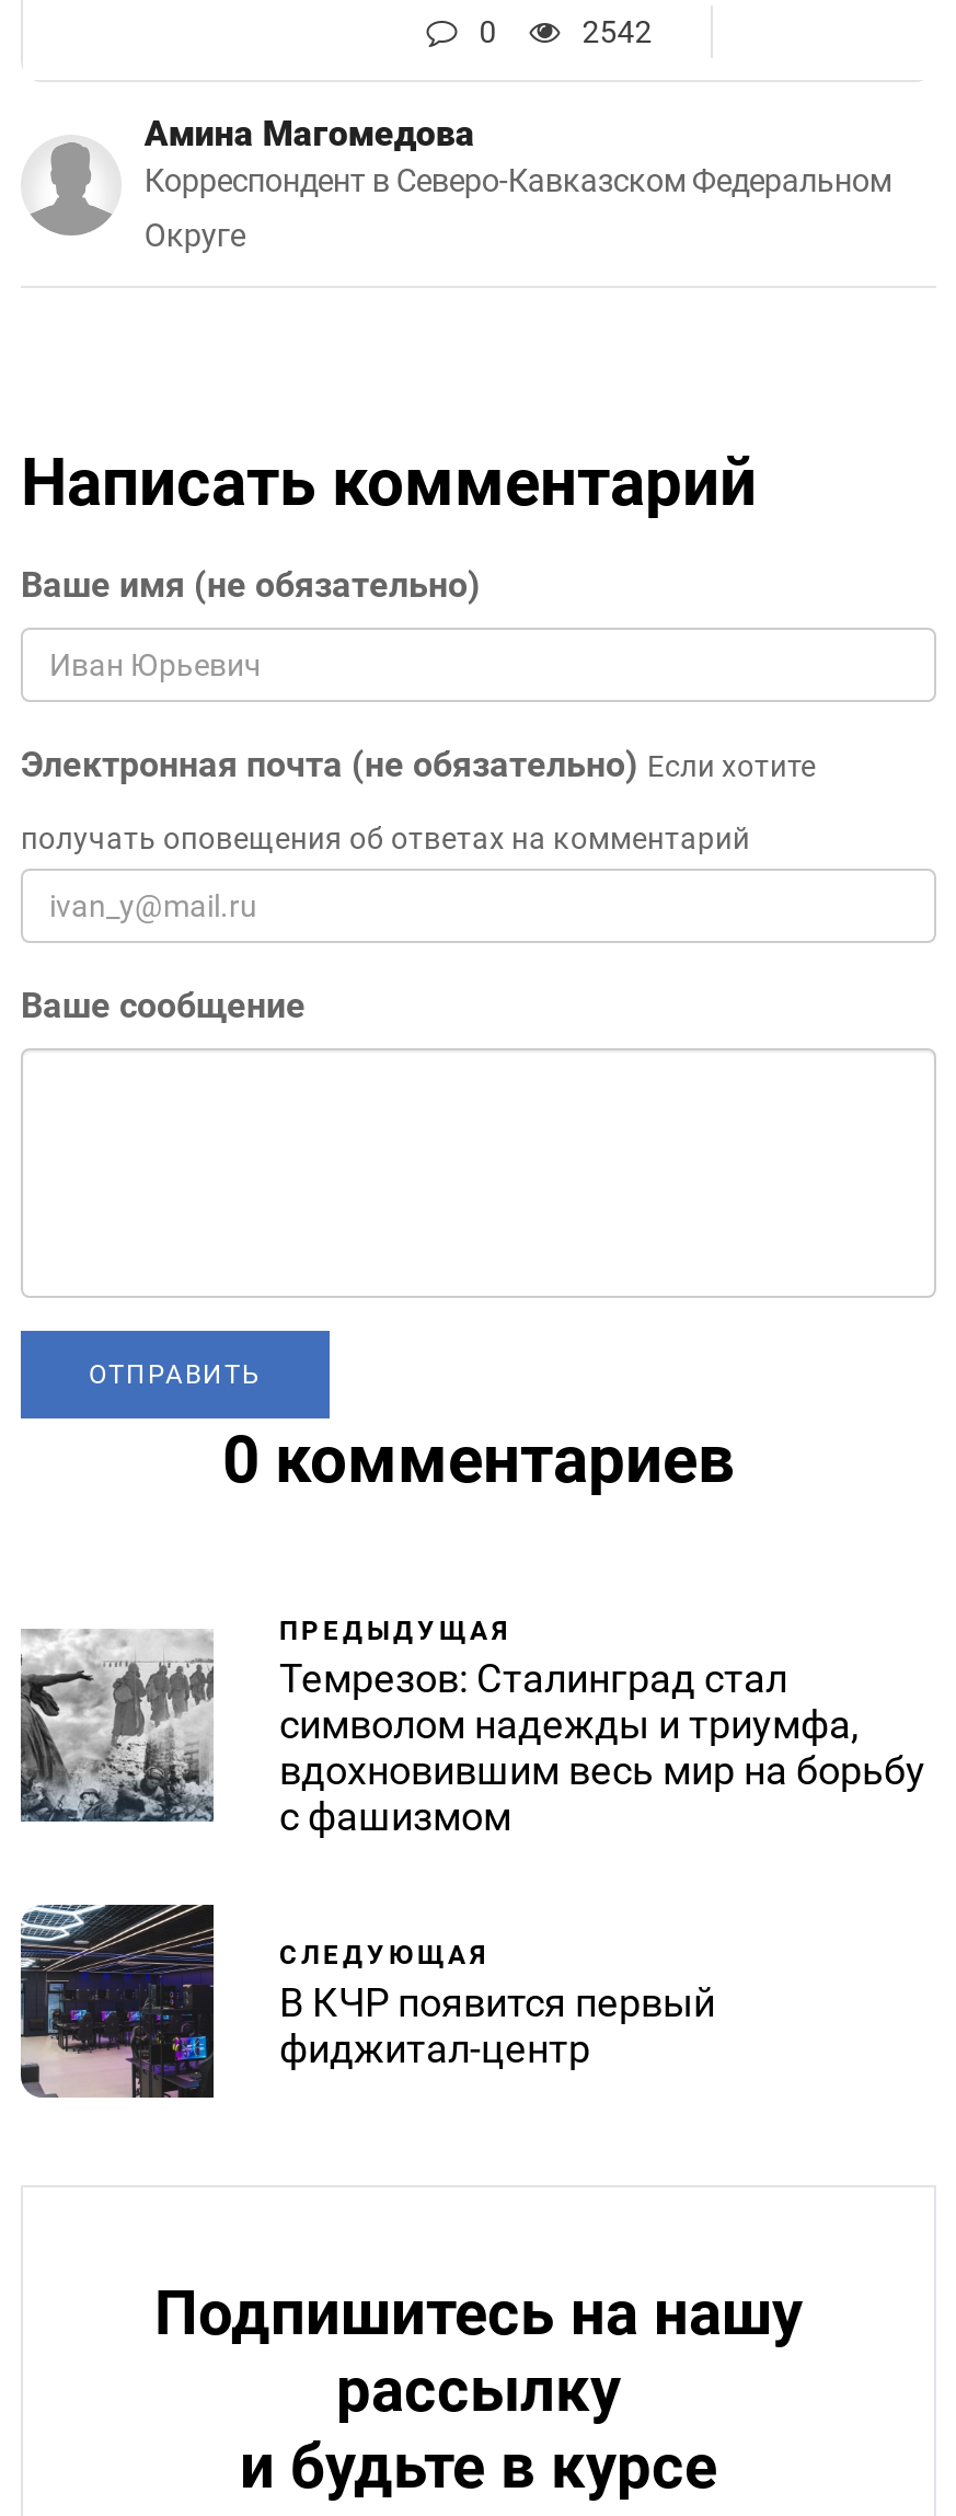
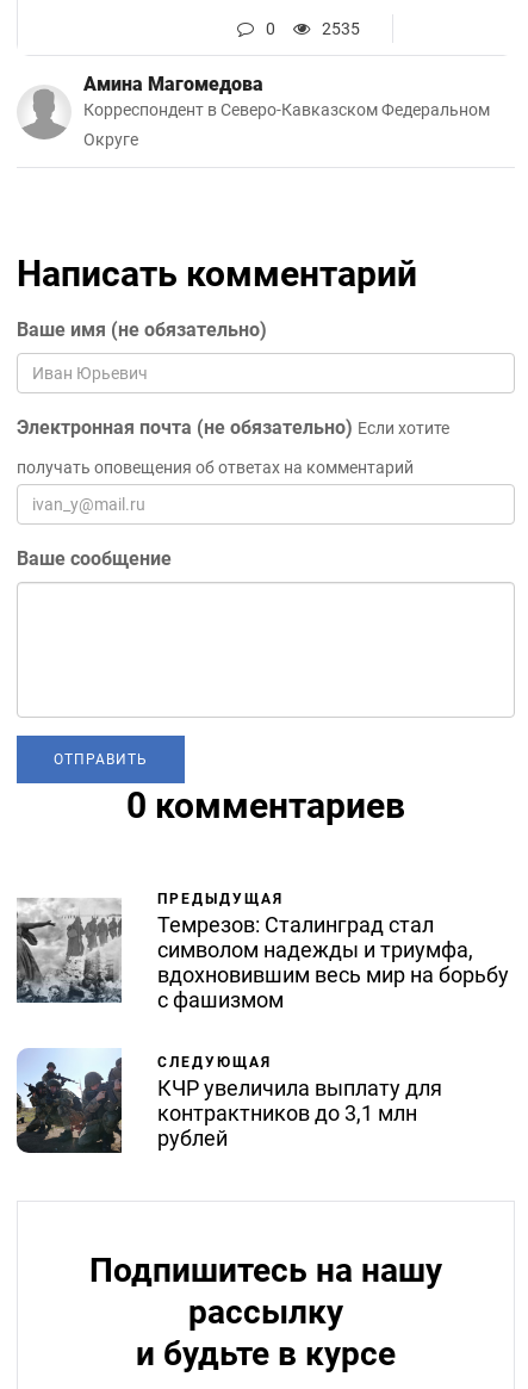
- 2542
+ 2535

- [image]
- В КЧР появится первый
- фиджитал-центр
+ [image]
+ КЧР увеличила выплату для
+ контрактников до 3,1 млн
+ рублей
